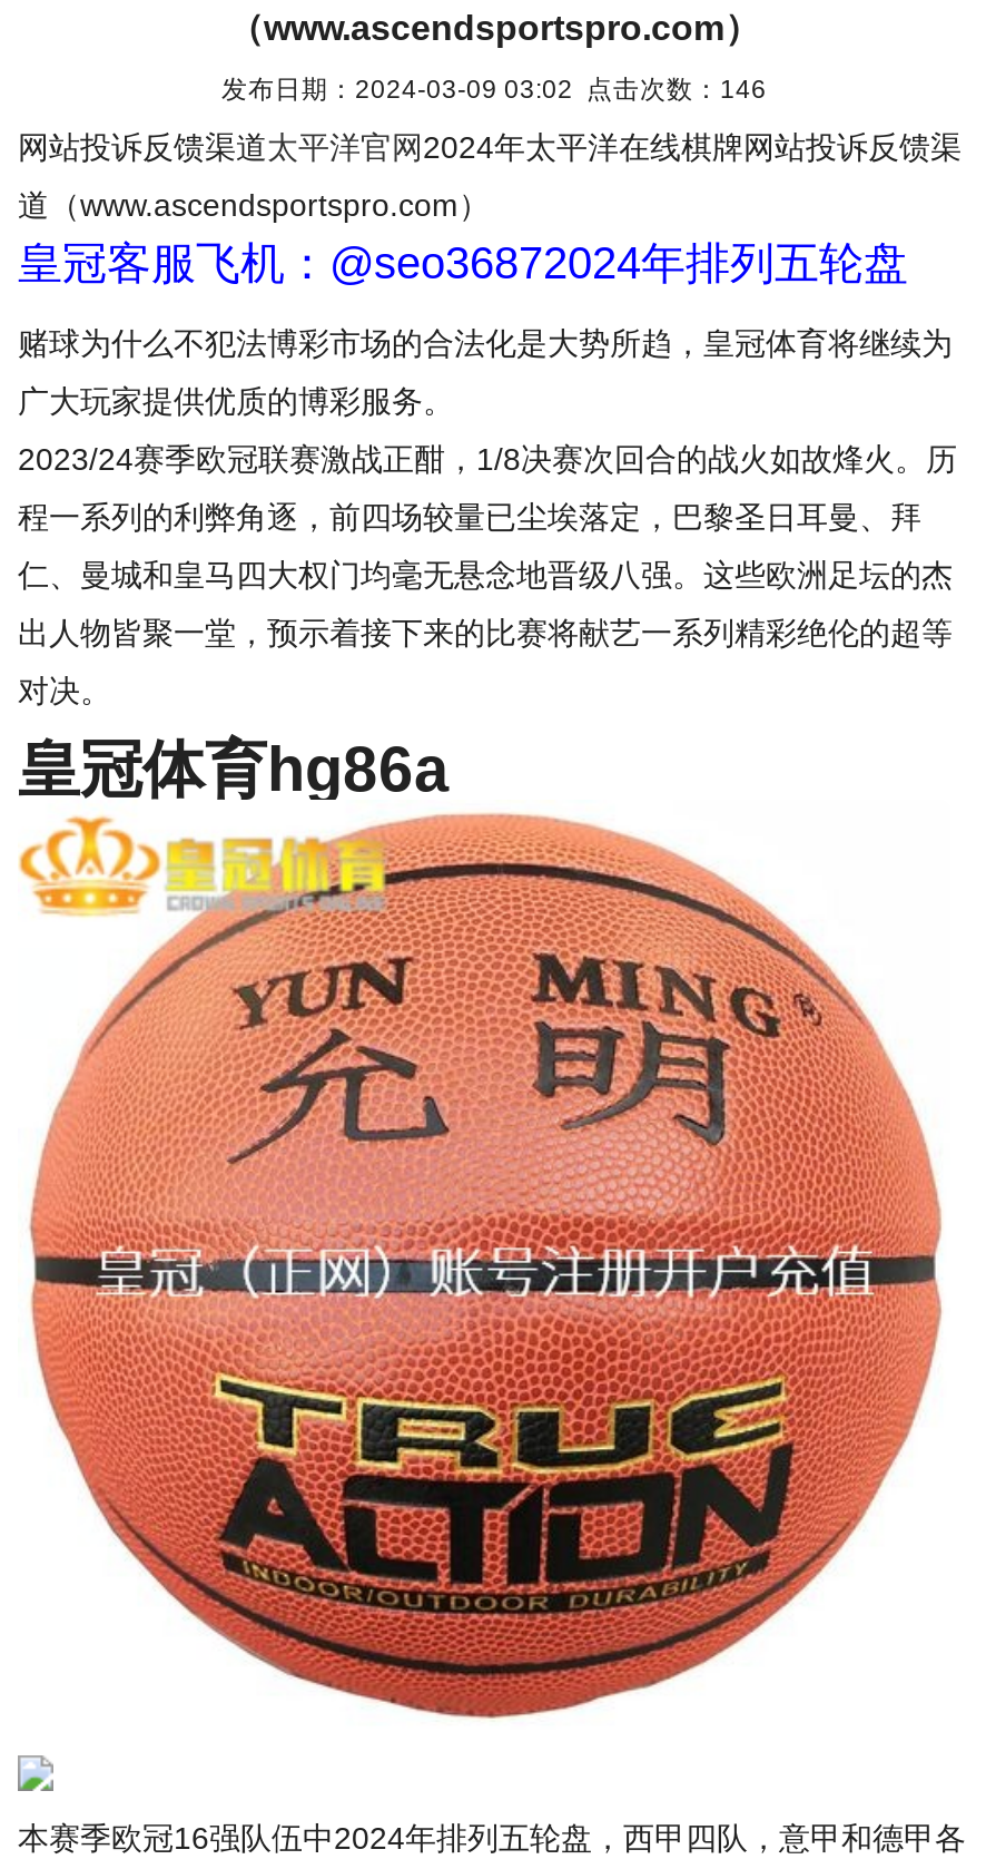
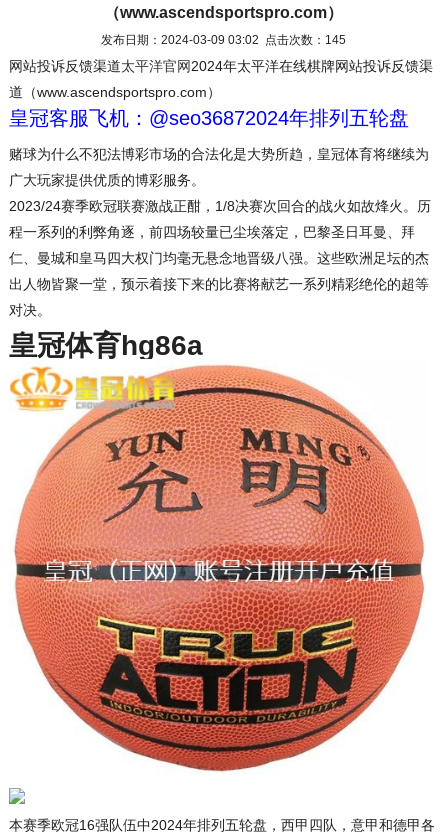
- 发布日期：2024-03-09 03:02 点击次数：146
+ 发布日期：2024-03-09 03:02 点击次数：145
